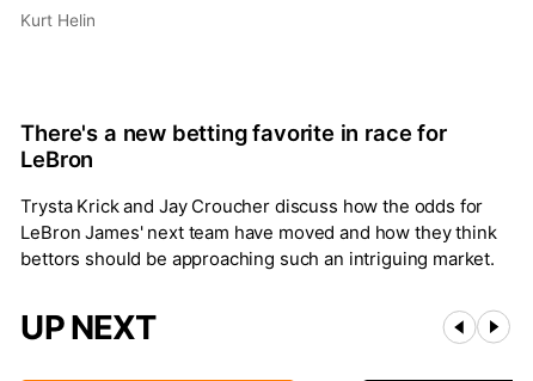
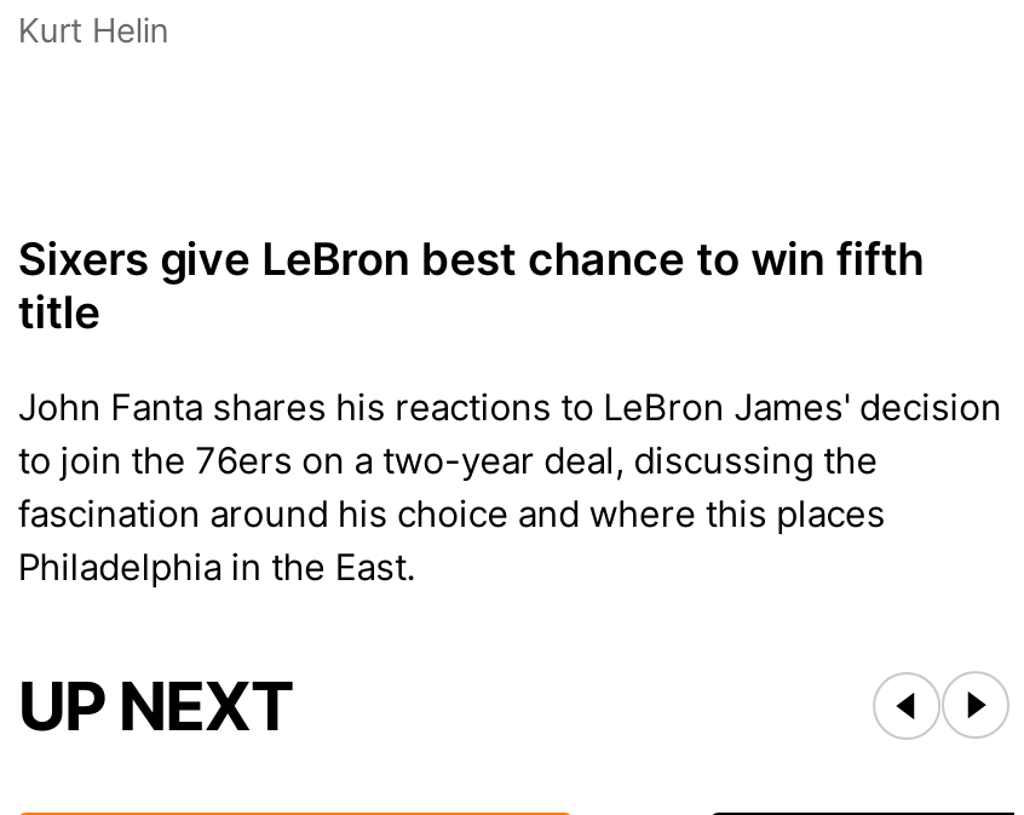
- There's a new betting favorite in race for
- LeBron
+ Sixers give LeBron best chance to win fifth
+ title

- Trysta Krick and Jay Croucher discuss how the odds for
- LeBron James' next team have moved and how they think
- bettors should be approaching such an intriguing market.
+ John Fanta shares his reactions to LeBron James' decision
+ to join the 76ers on a two-year deal, discussing the
+ fascination around his choice and where this places
+ Philadelphia in the East.
